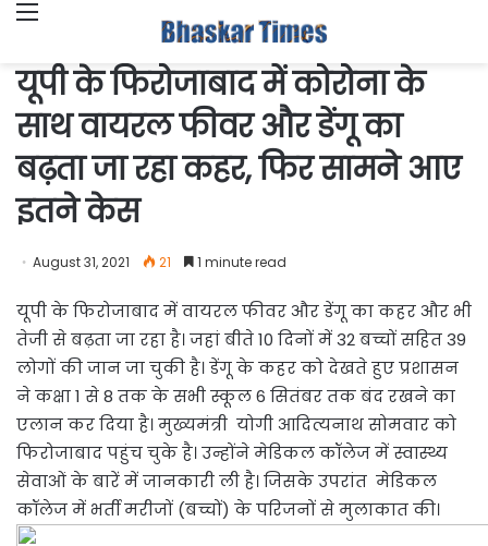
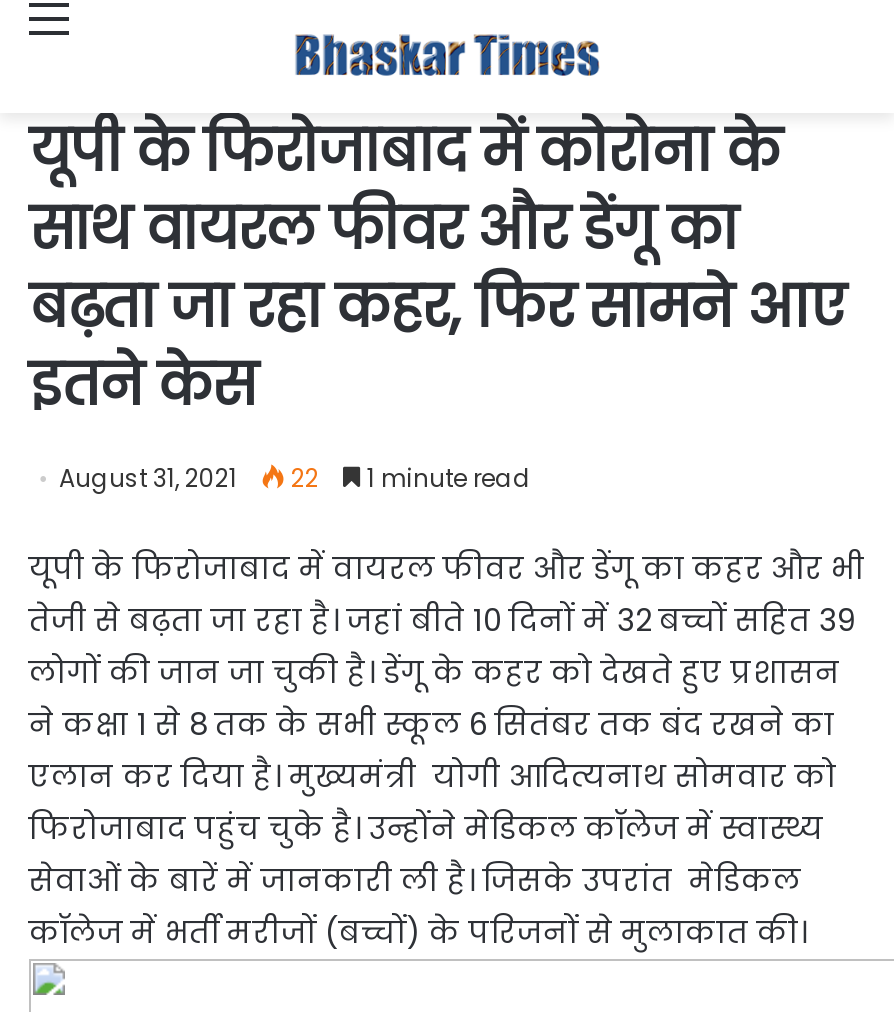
- August 31, 2021 21 1 minute read
+ August 31, 2021 22 1 minute read
